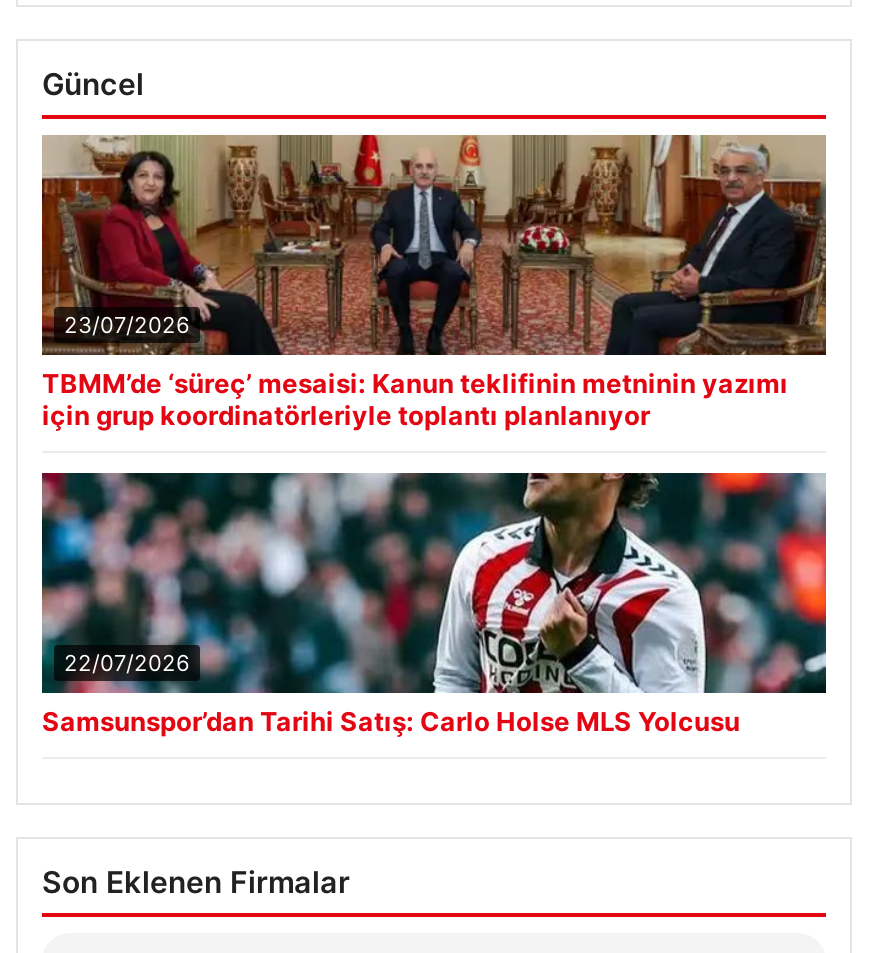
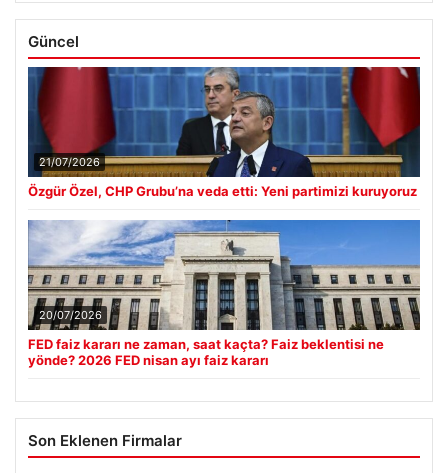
- [image]
- 23/07/2026
+ [image]
+ 21/07/2026

- TBMM’de ‘süreç’ mesaisi: Kanun teklifinin metninin yazımı
- için grup koordinatörleriyle toplantı planlanıyor
+ Özgür Özel, CHP Grubu’na veda etti: Yeni partimizi kuruyoruz

- [image]
- 22/07/2026
+ [image]
+ 20/07/2026

- Samsunspor’dan Tarihi Satış: Carlo Holse MLS Yolcusu
+ FED faiz kararı ne zaman, saat kaçta? Faiz beklentisi ne
+ yönde? 2026 FED nisan ayı faiz kararı
